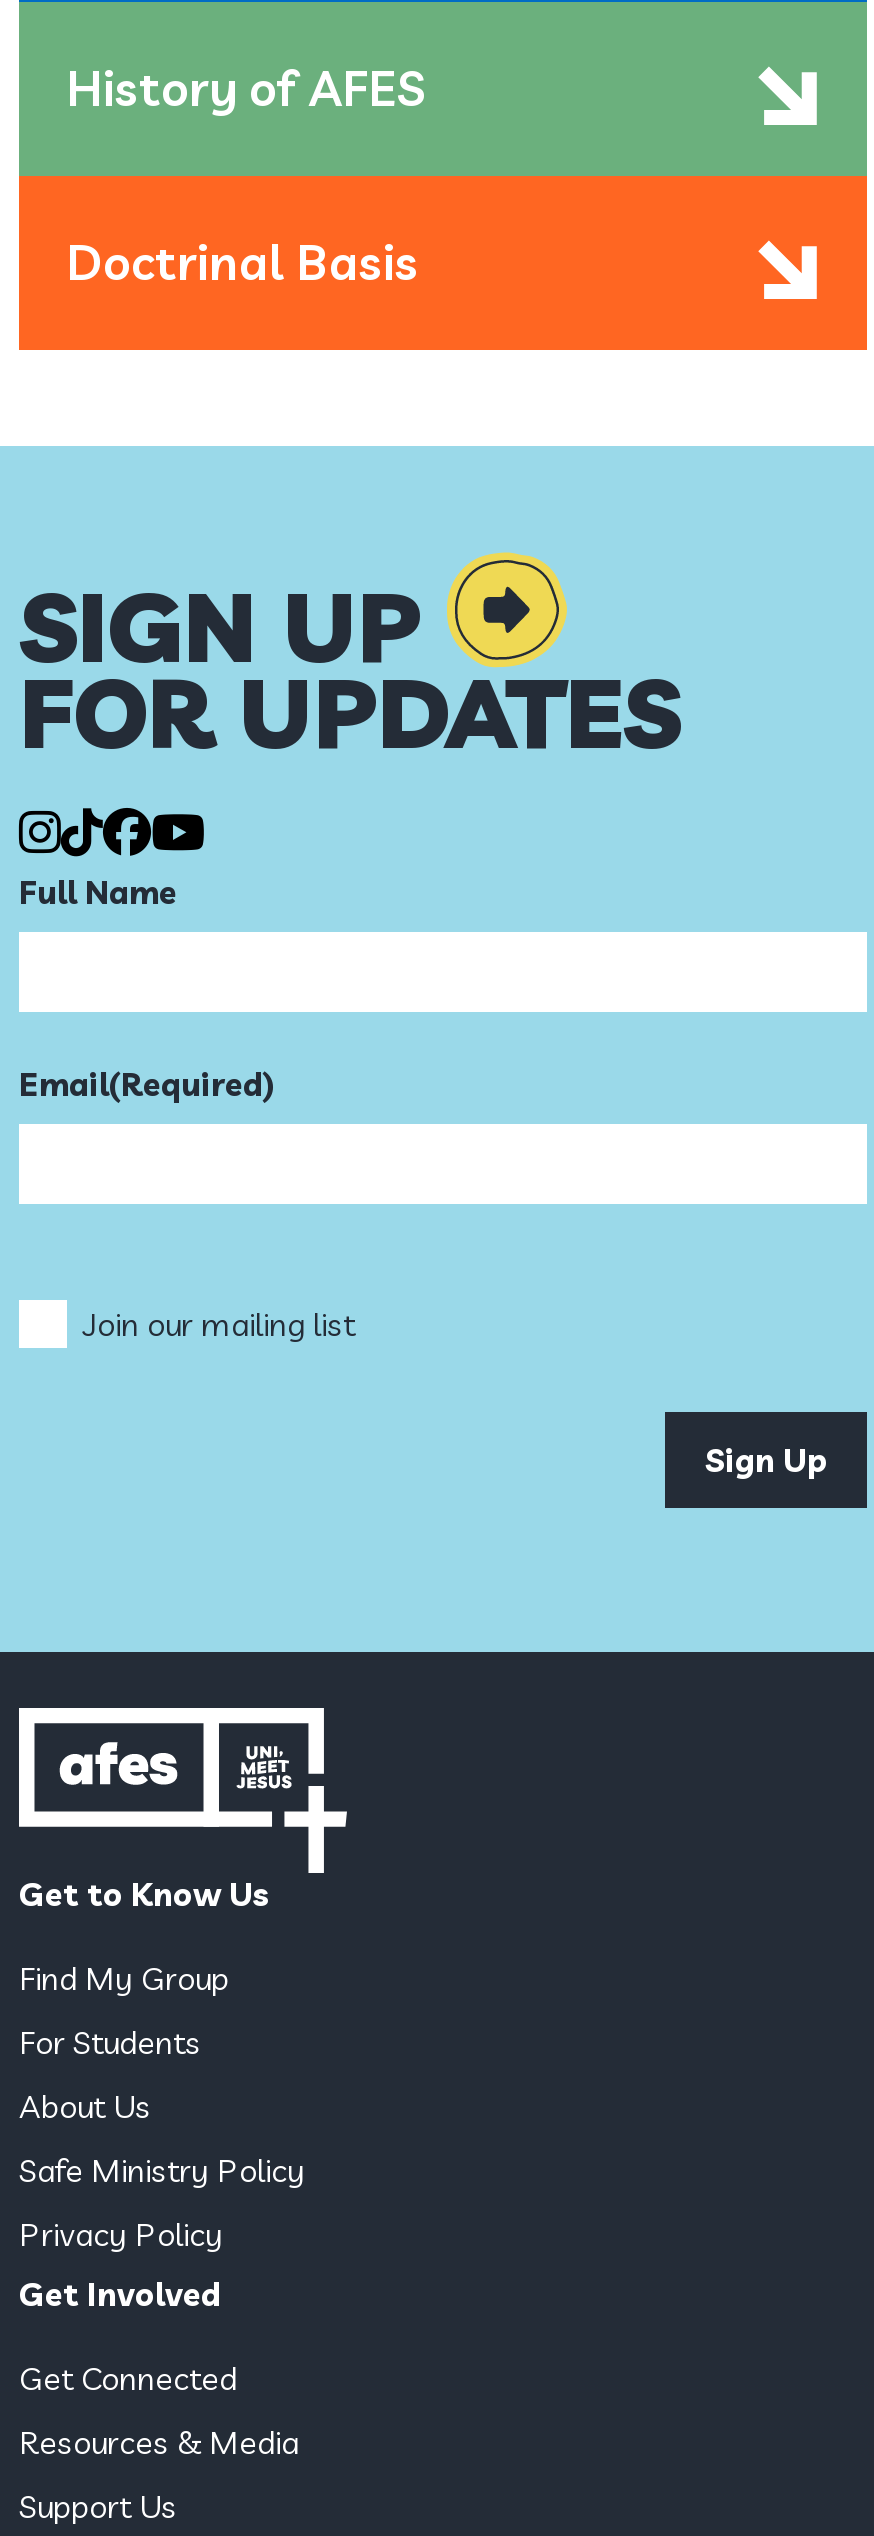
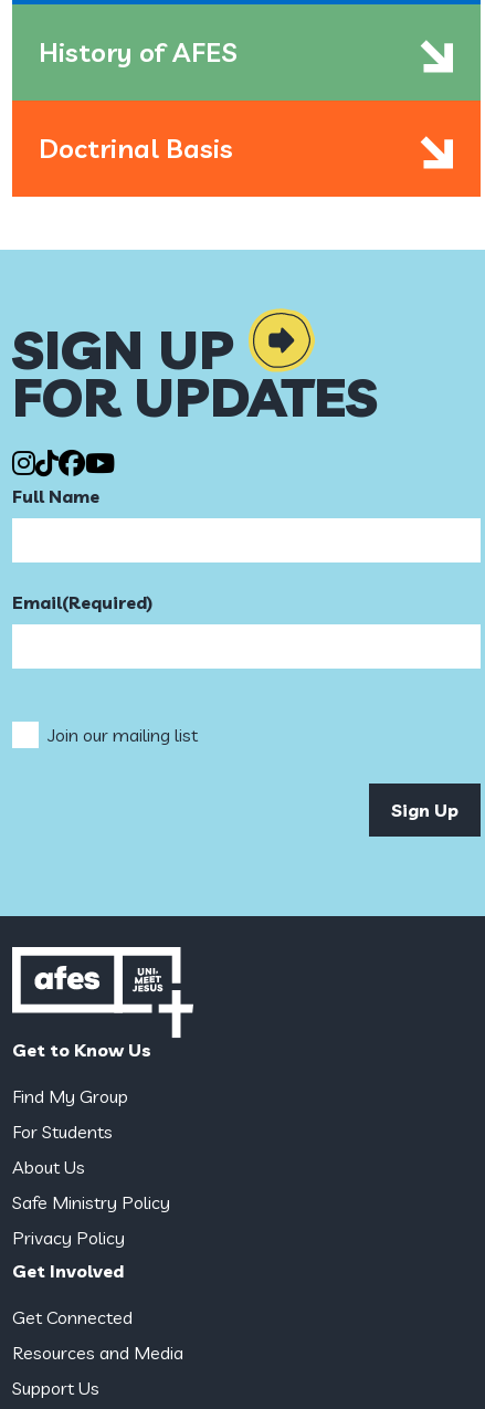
- Resources & Media
+ Resources and Media
